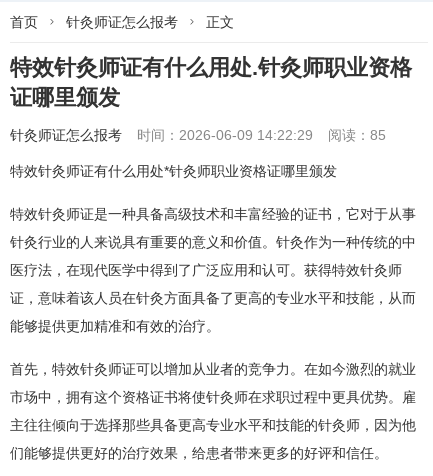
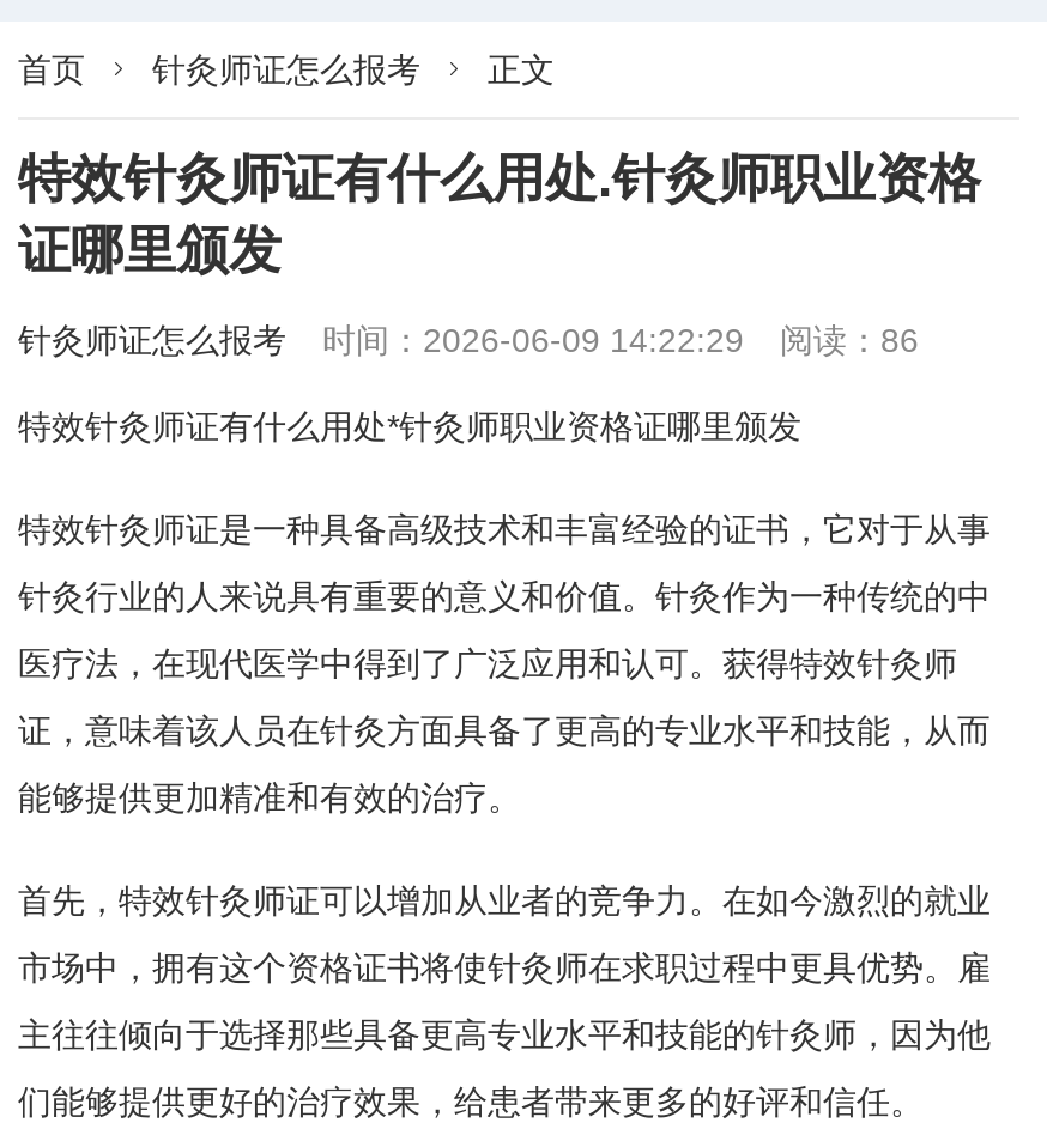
- 针灸师证怎么报考 时间：2026-06-09 14:22:29 阅读：85
+ 针灸师证怎么报考 时间：2026-06-09 14:22:29 阅读：86
